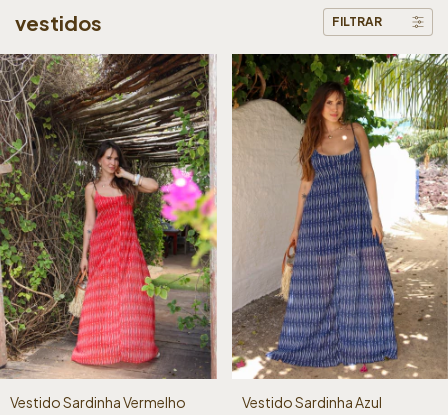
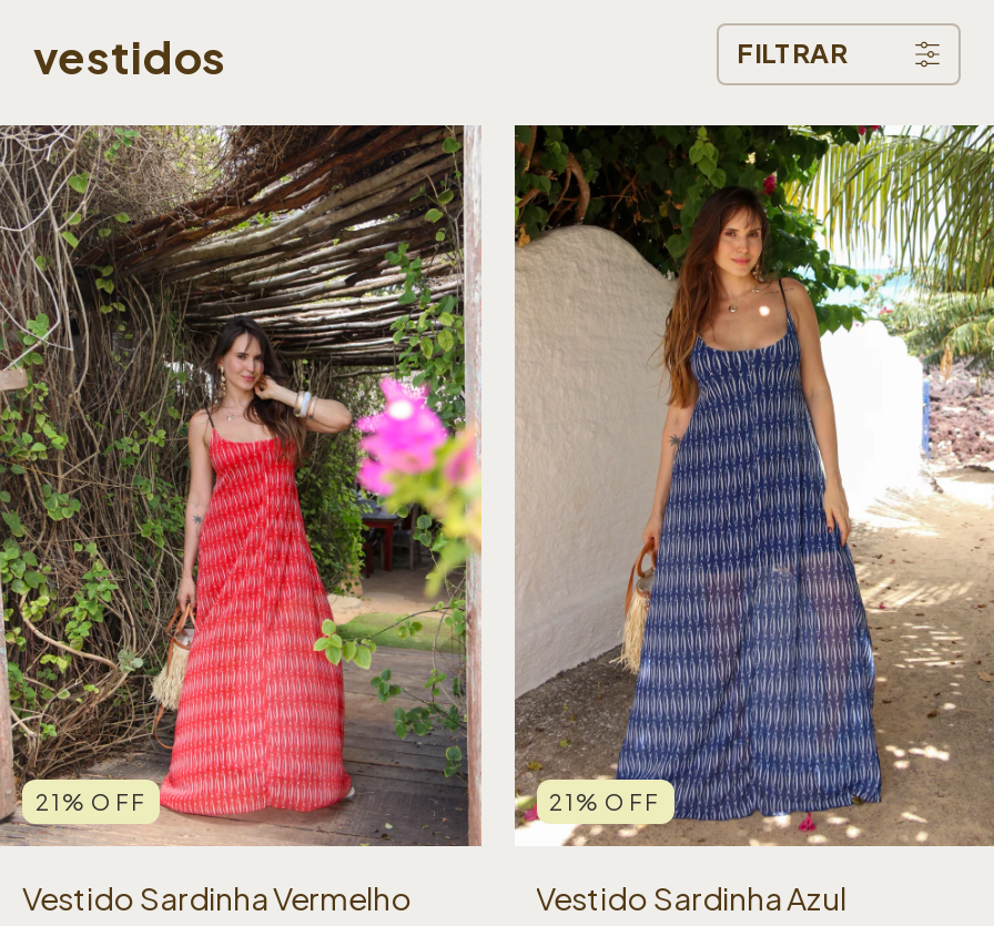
+ 21% OFF

+ 21% OFF
